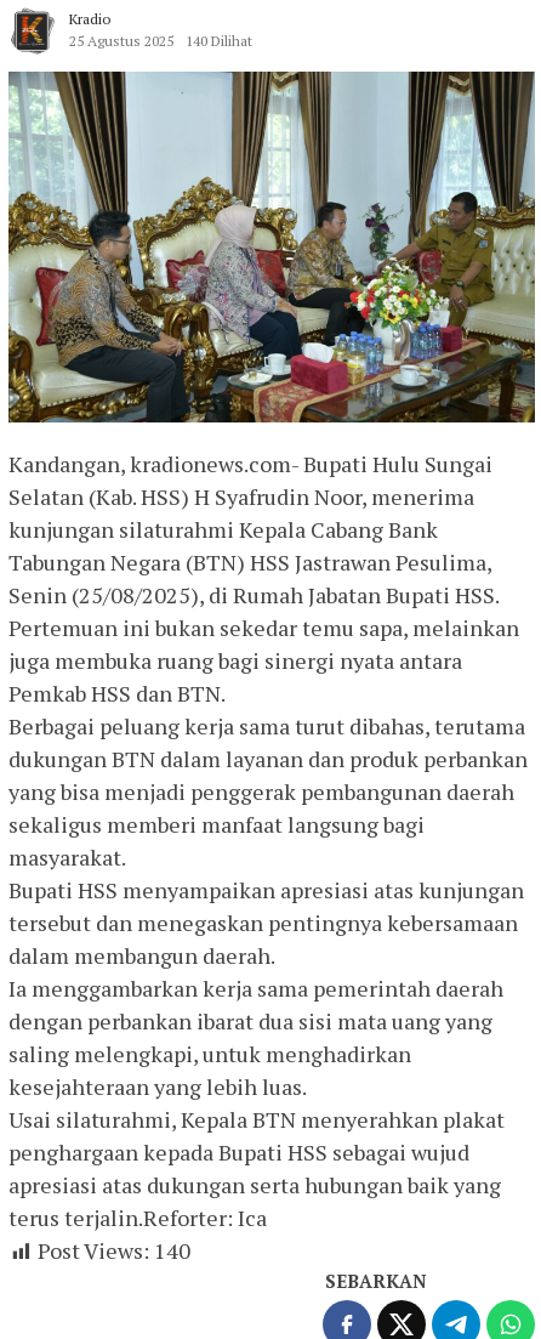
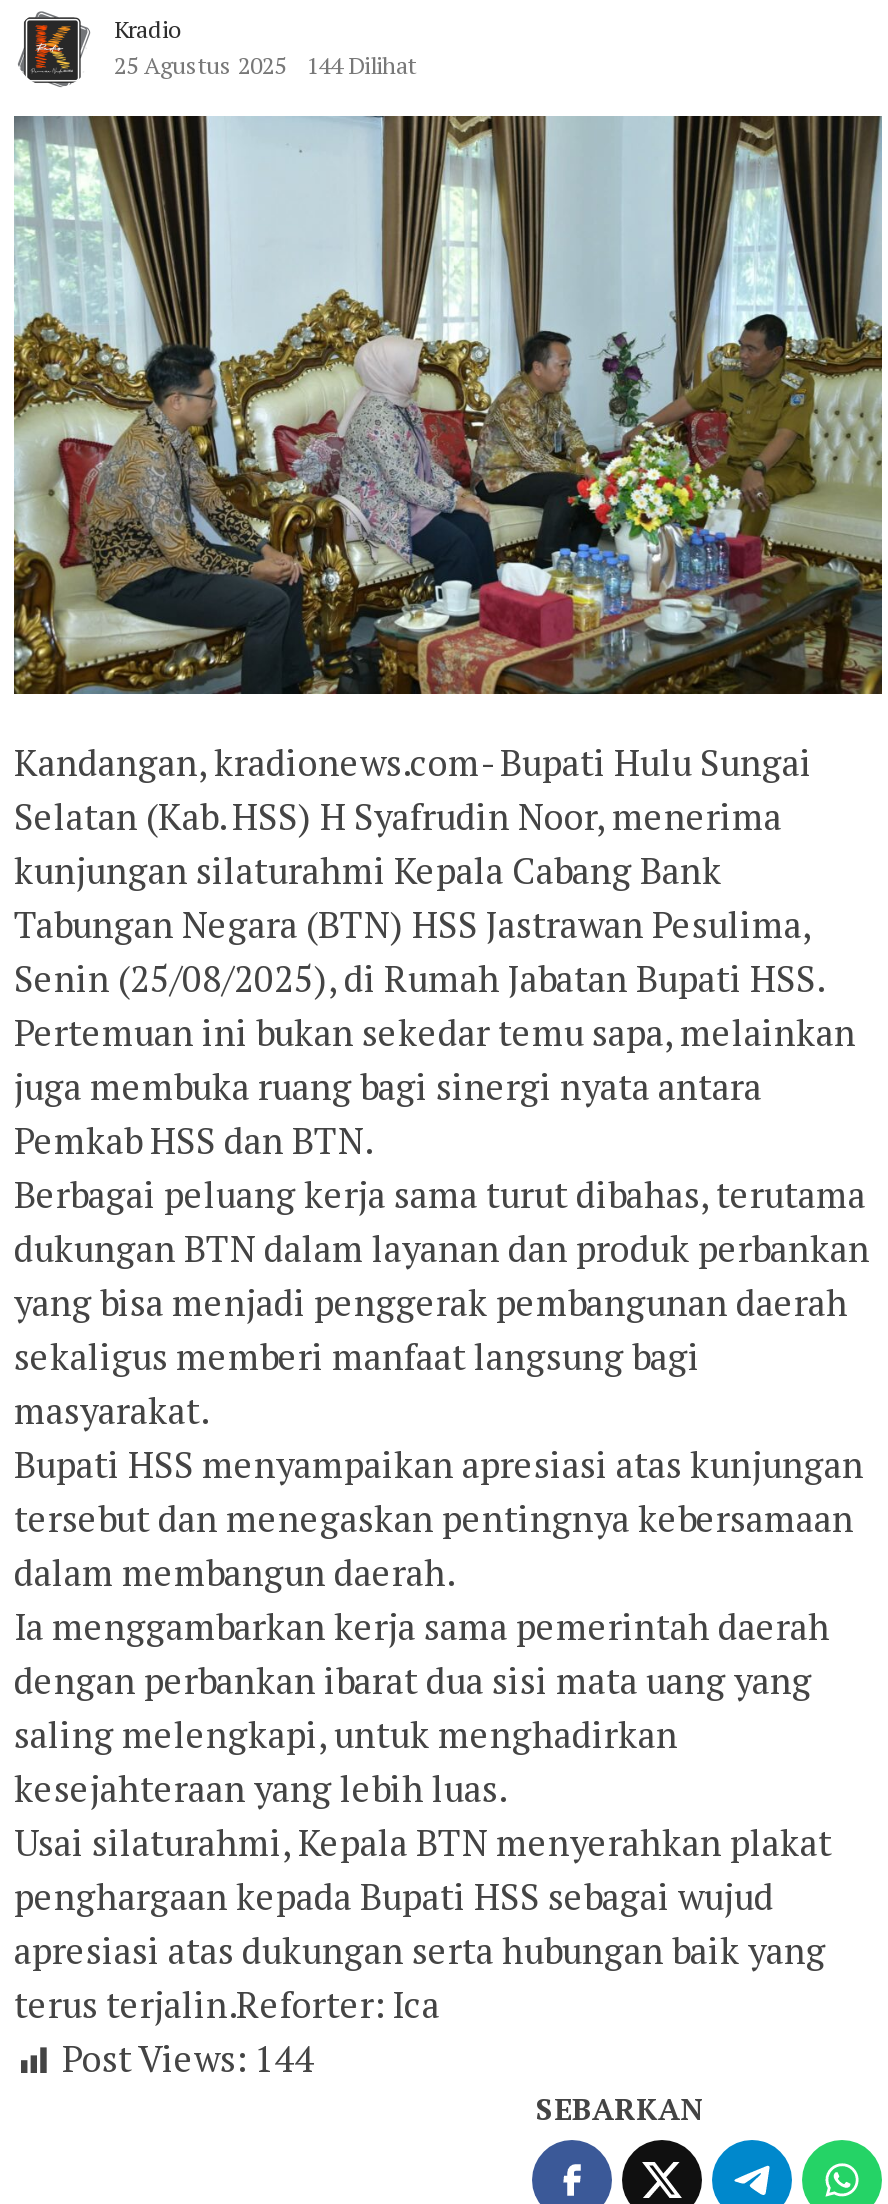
- 25 Agustus 2025 140 Dilihat
+ 25 Agustus 2025 144 Dilihat

- Post Views: 140
+ Post Views: 144
